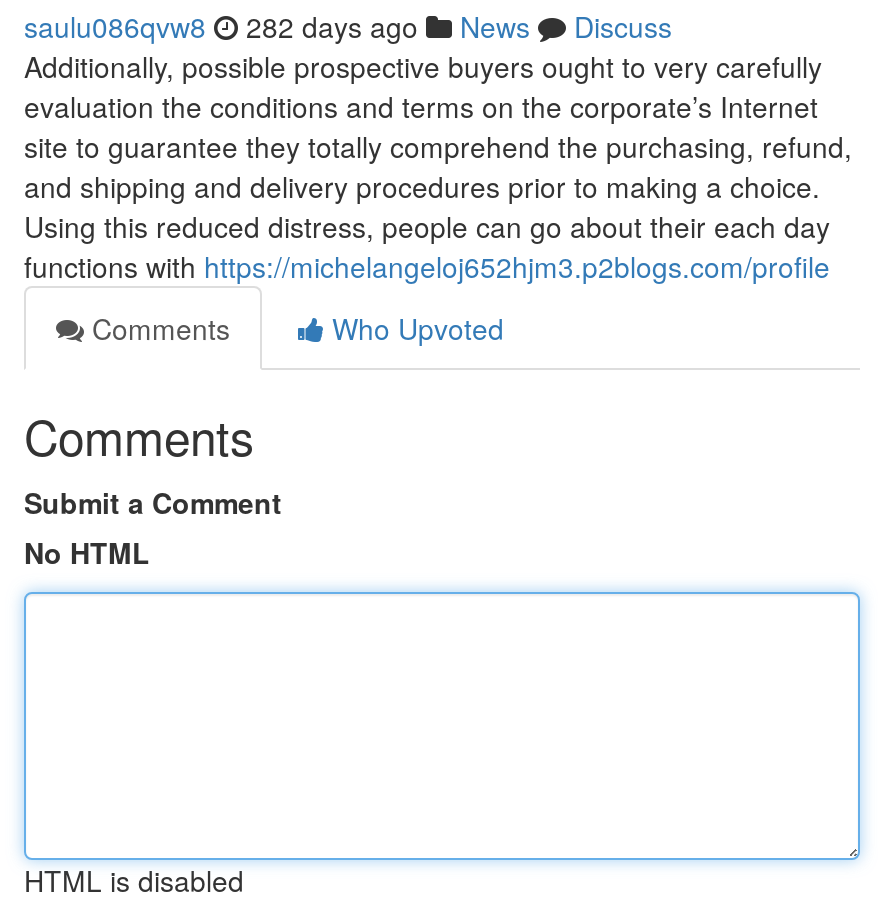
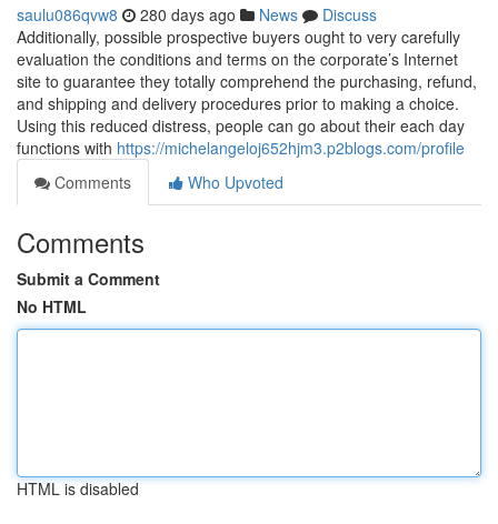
- saulu086qvw8 282 days ago News Discuss
+ saulu086qvw8 280 days ago News Discuss
